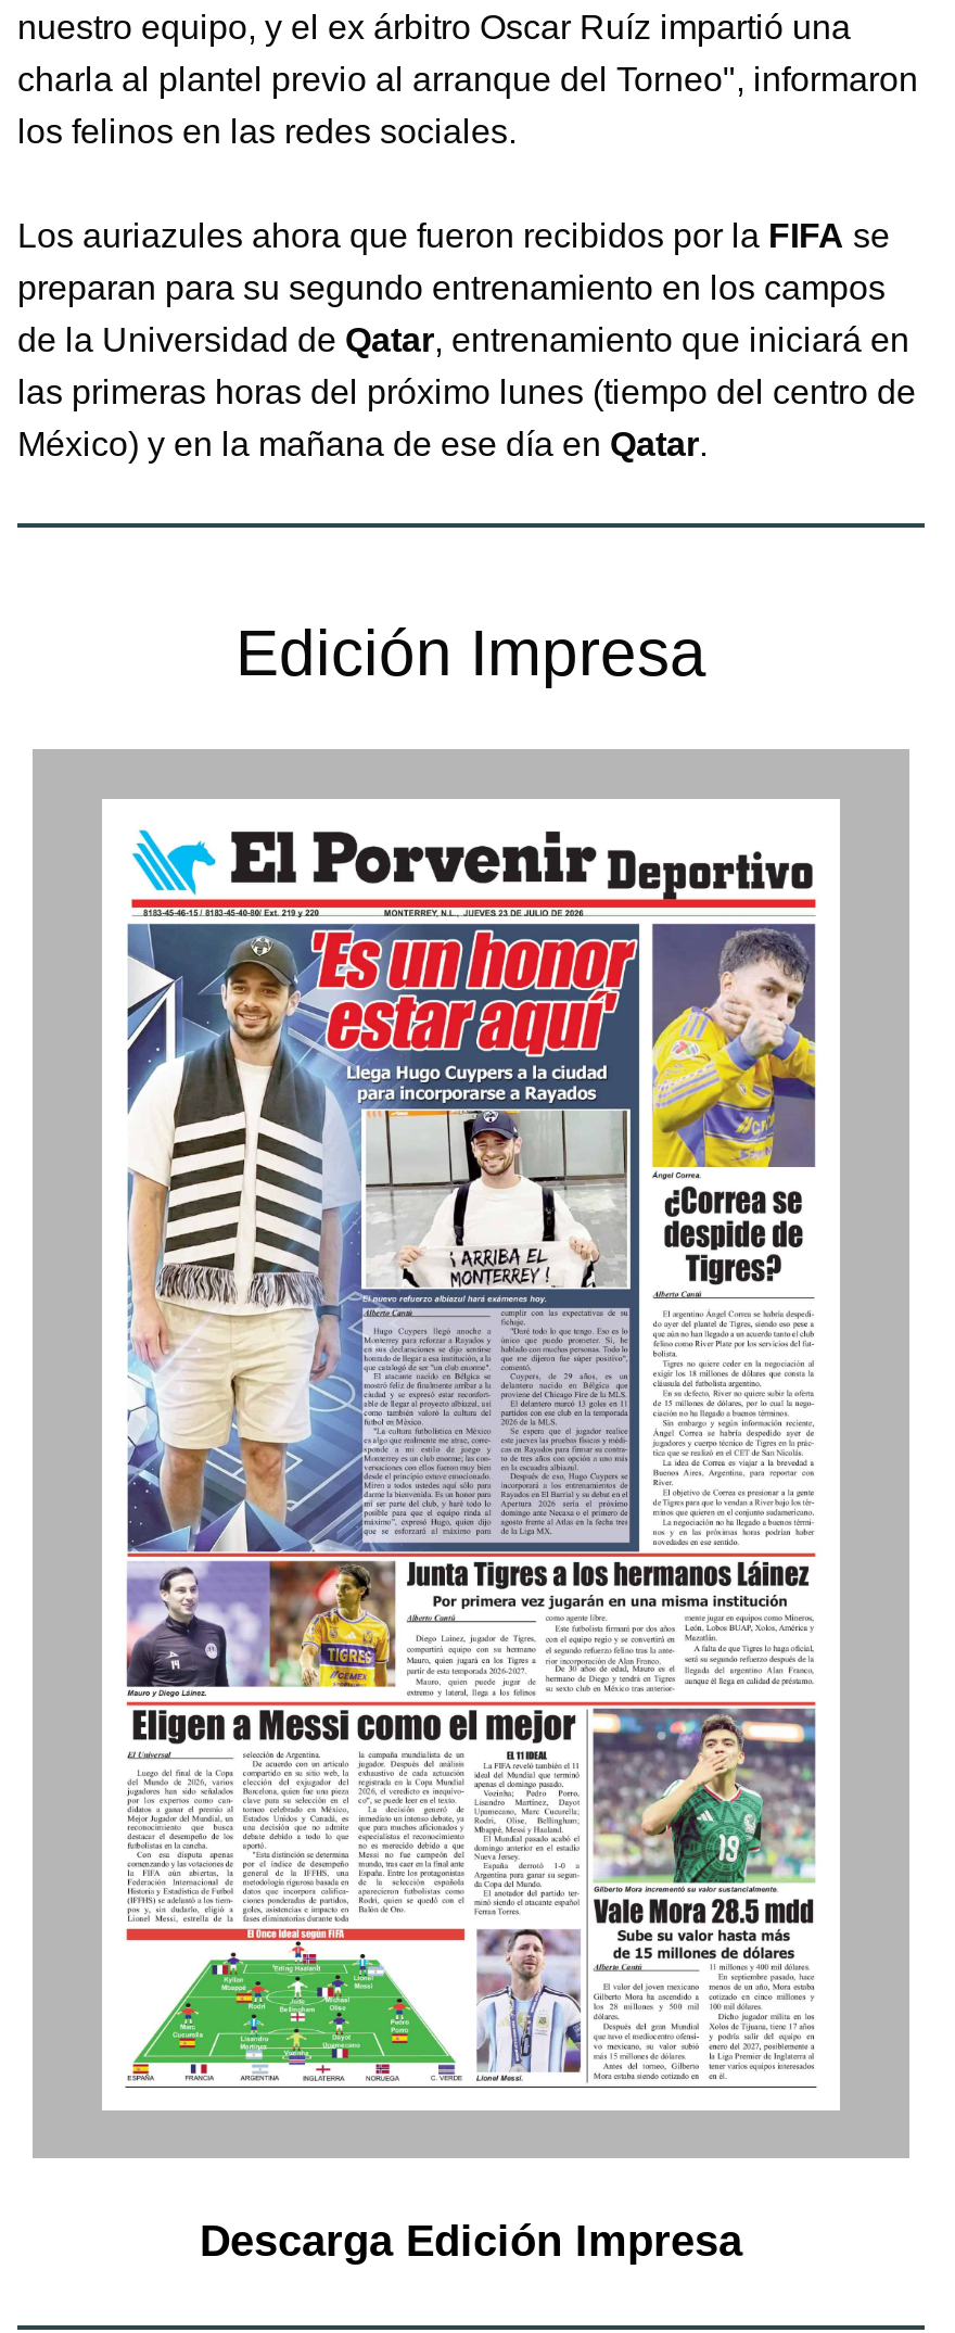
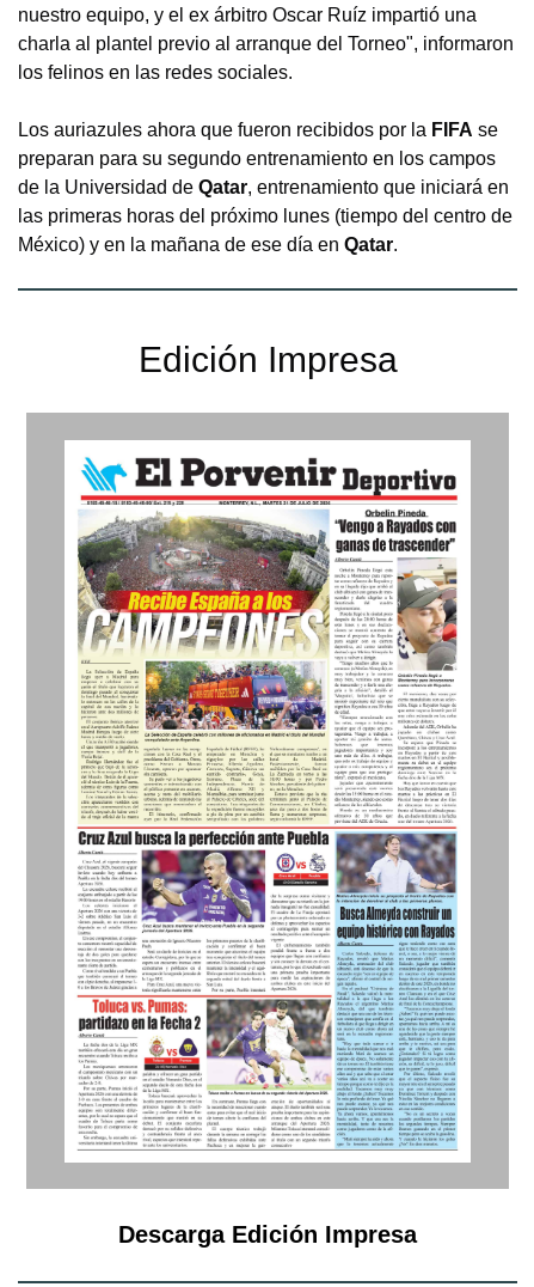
- [image]
+ [image]
